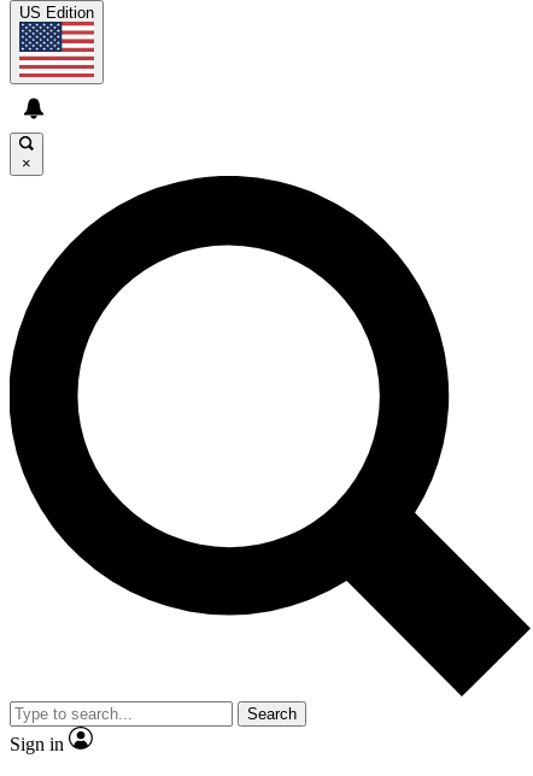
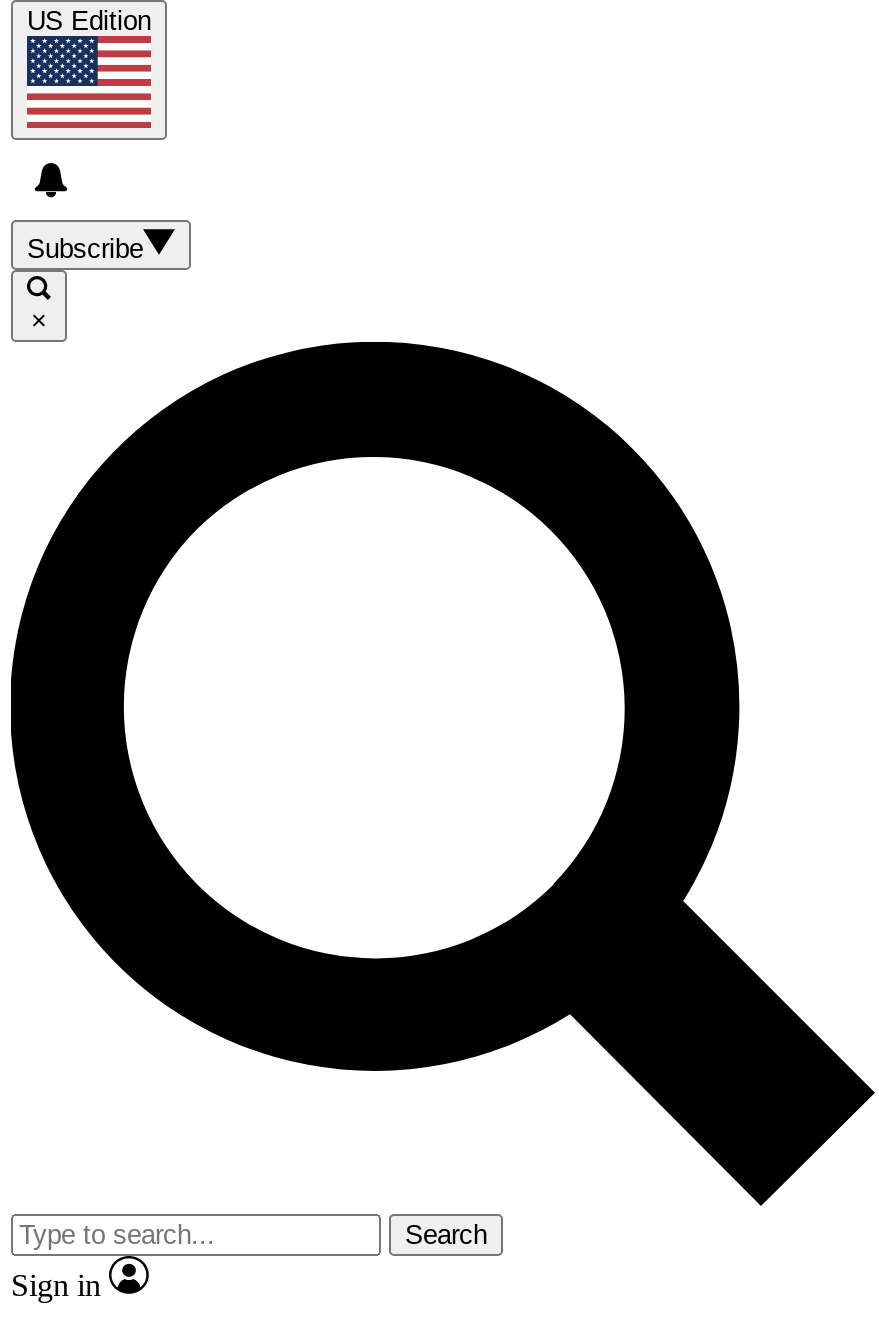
+ Subscribe
